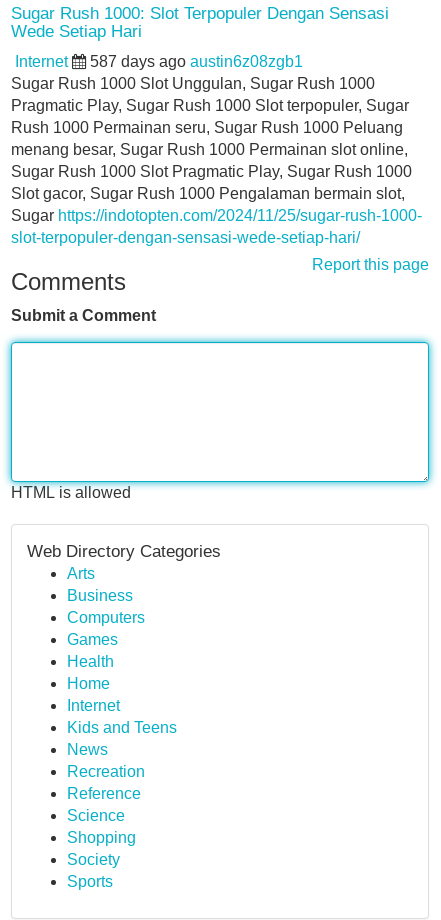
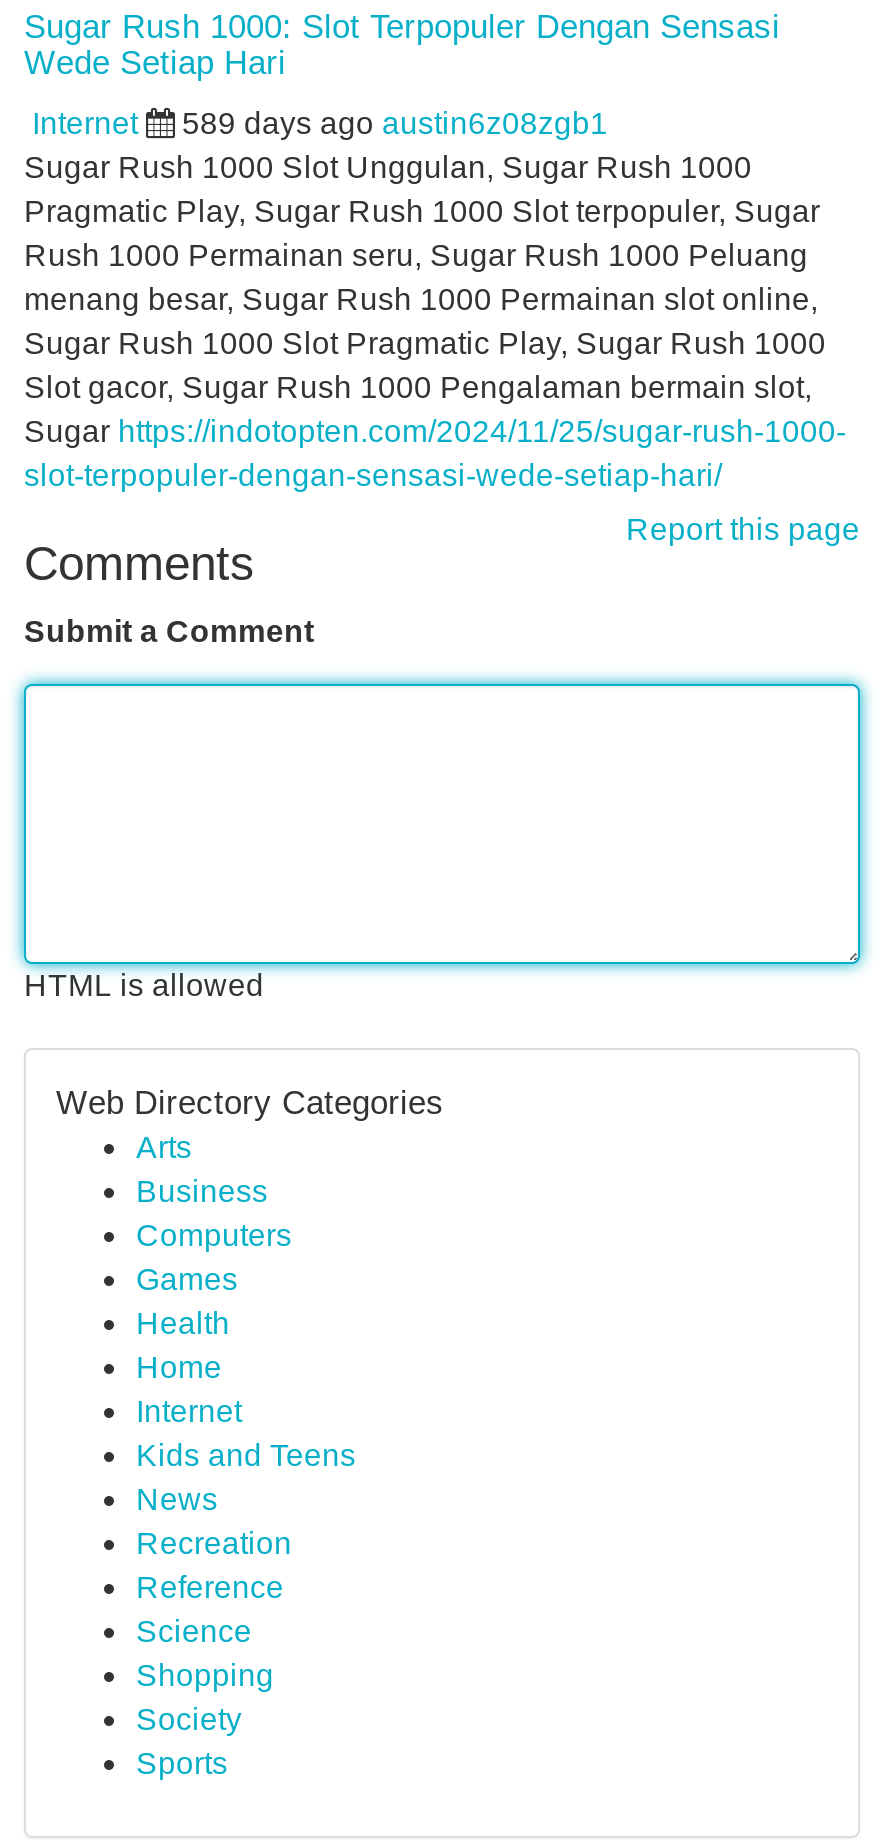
- 587 days ago austin6z08zgb1
+ 589 days ago austin6z08zgb1
